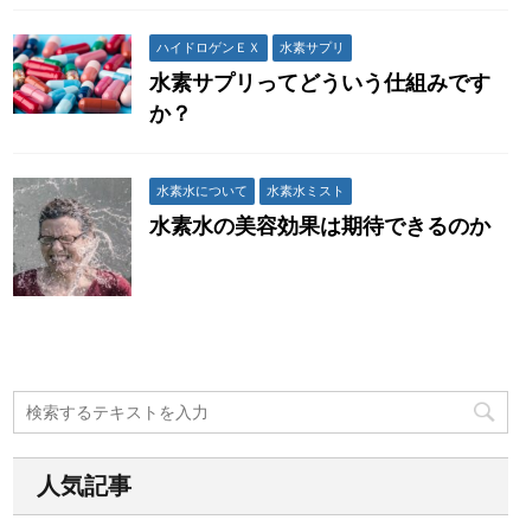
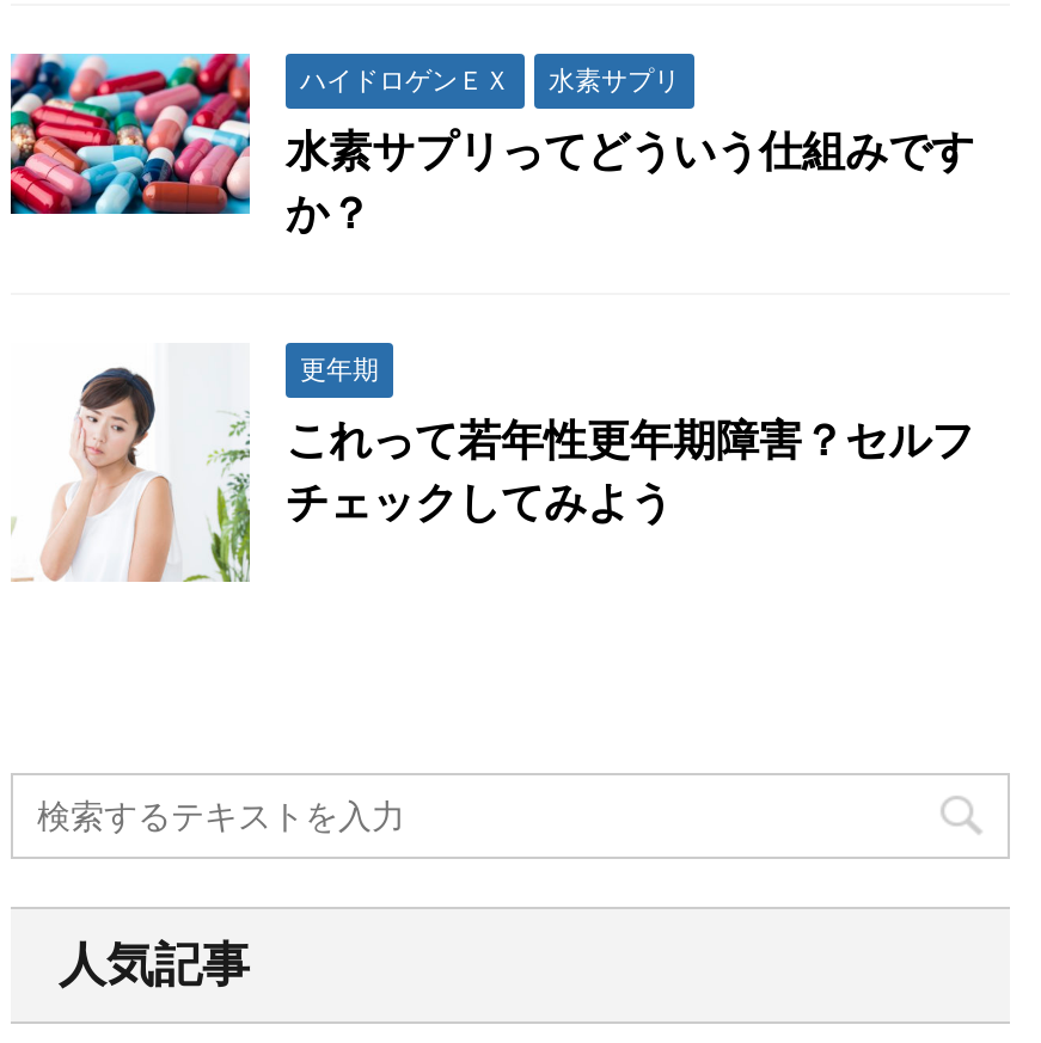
- [image]
- 水素水の美容効果は期待できるのか
+ [image]
+ これって若年性更年期障害？セルフ
+ チェックしてみよう

- 水素水について
- 水素水ミスト
+ 更年期
